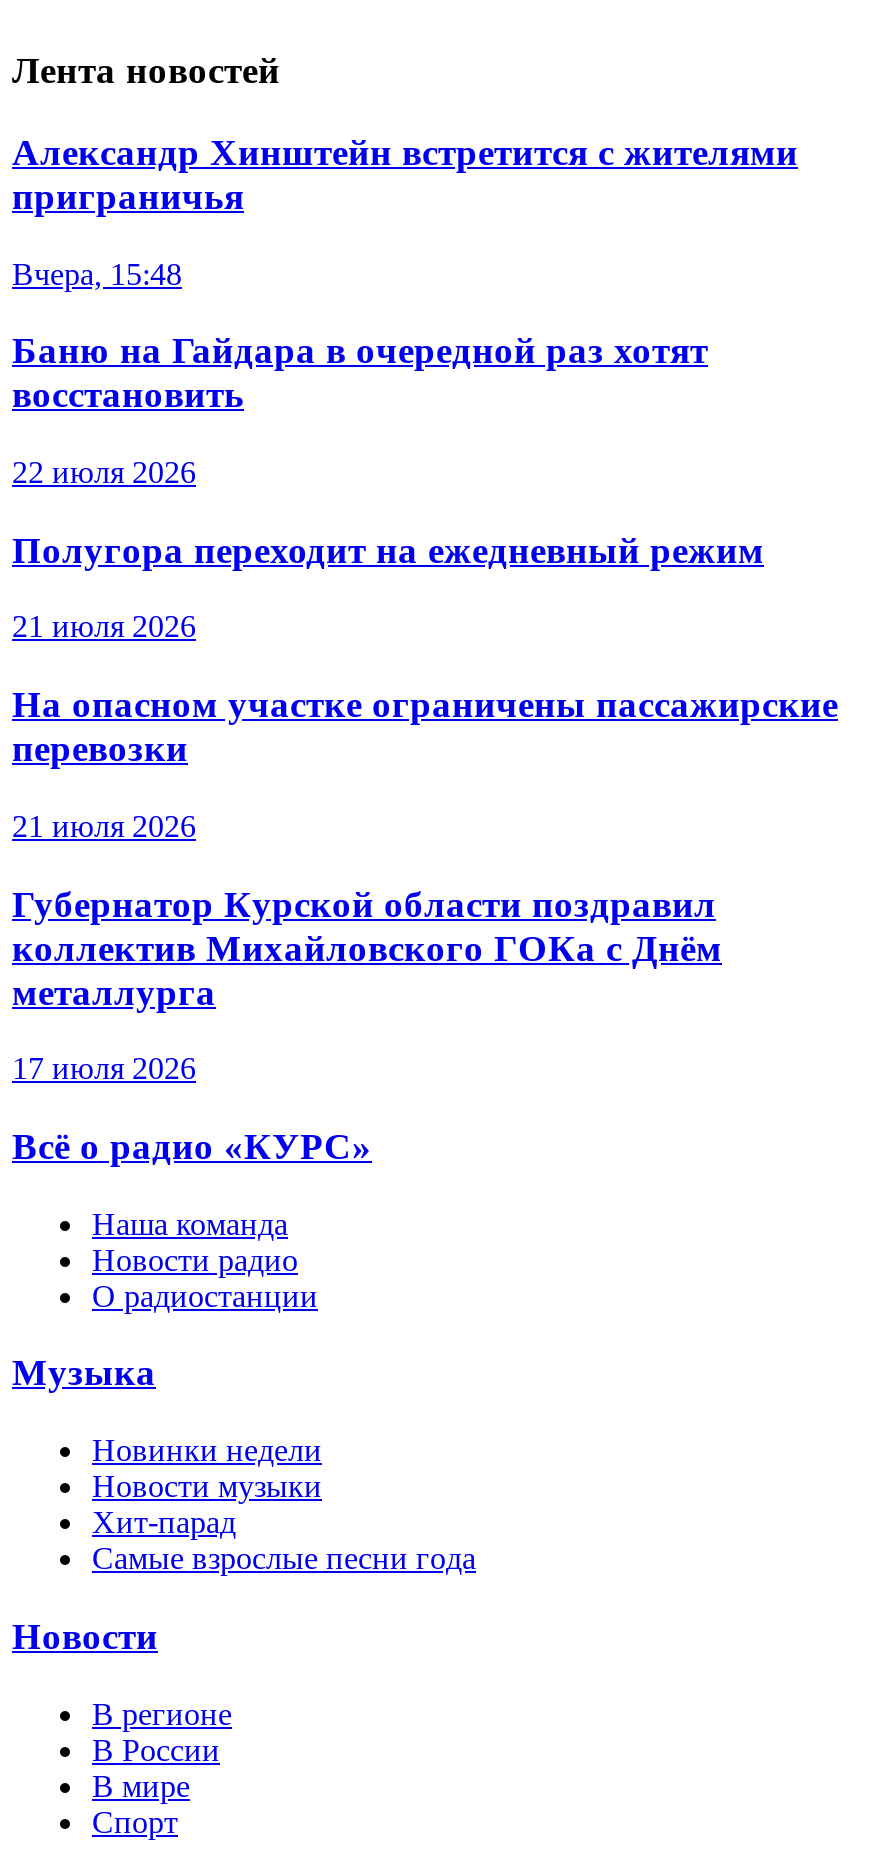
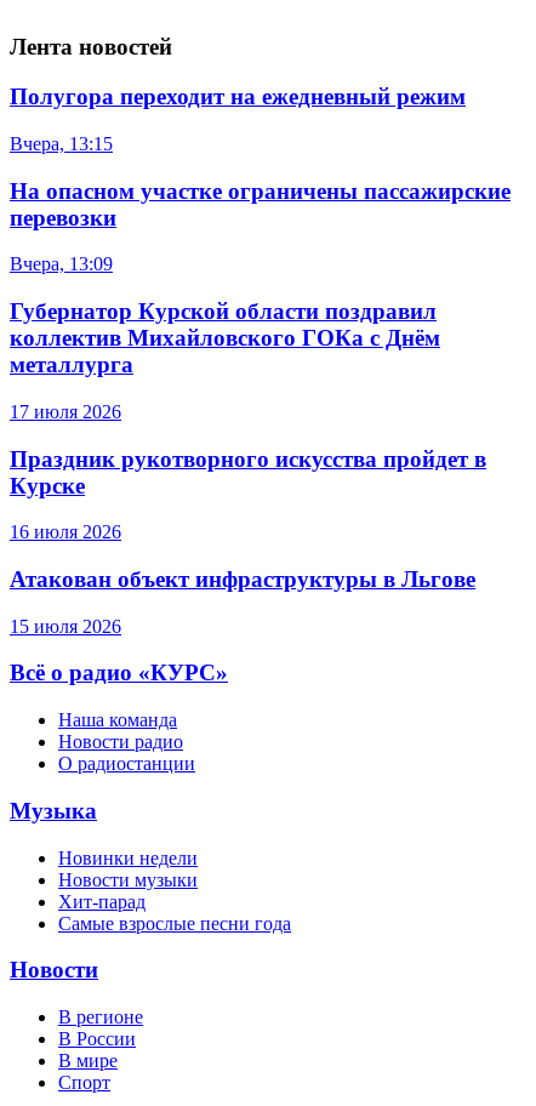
- Александр Хинштейн встретится с жителями
- приграничья
- Вчера, 15:48
- Баню на Гайдара в очередной раз хотят
- восстановить
- 22 июля 2026

moved up: Полугора переходит на ежедневный режим

- 21 июля 2026
+ Вчера, 13:15

moved up: На опасном участке ограничены пассажирские | перевозки

- 21 июля 2026
+ Вчера, 13:09

moved up: Губернатор Курской области поздравил | коллектив Михайловского ГОКа с Днём | металлурга | 17 июля 2026

+ Праздник рукотворного искусства пройдет в
+ Курске
+ 16 июля 2026
+ Атакован объект инфраструктуры в Льгове
+ 15 июля 2026
